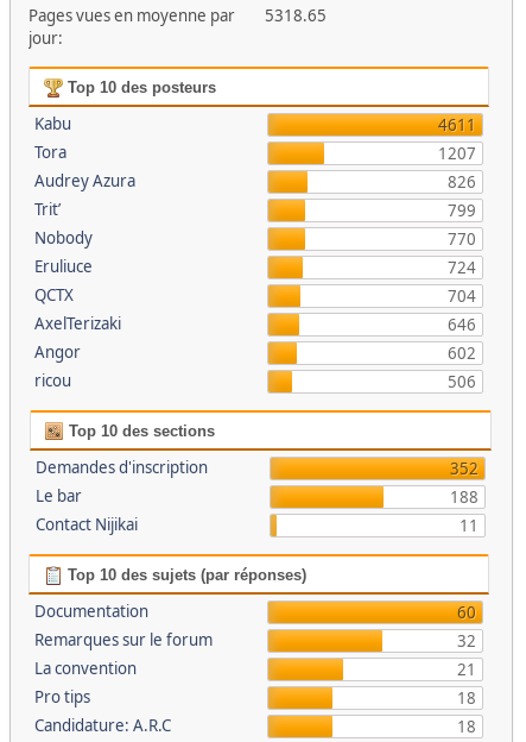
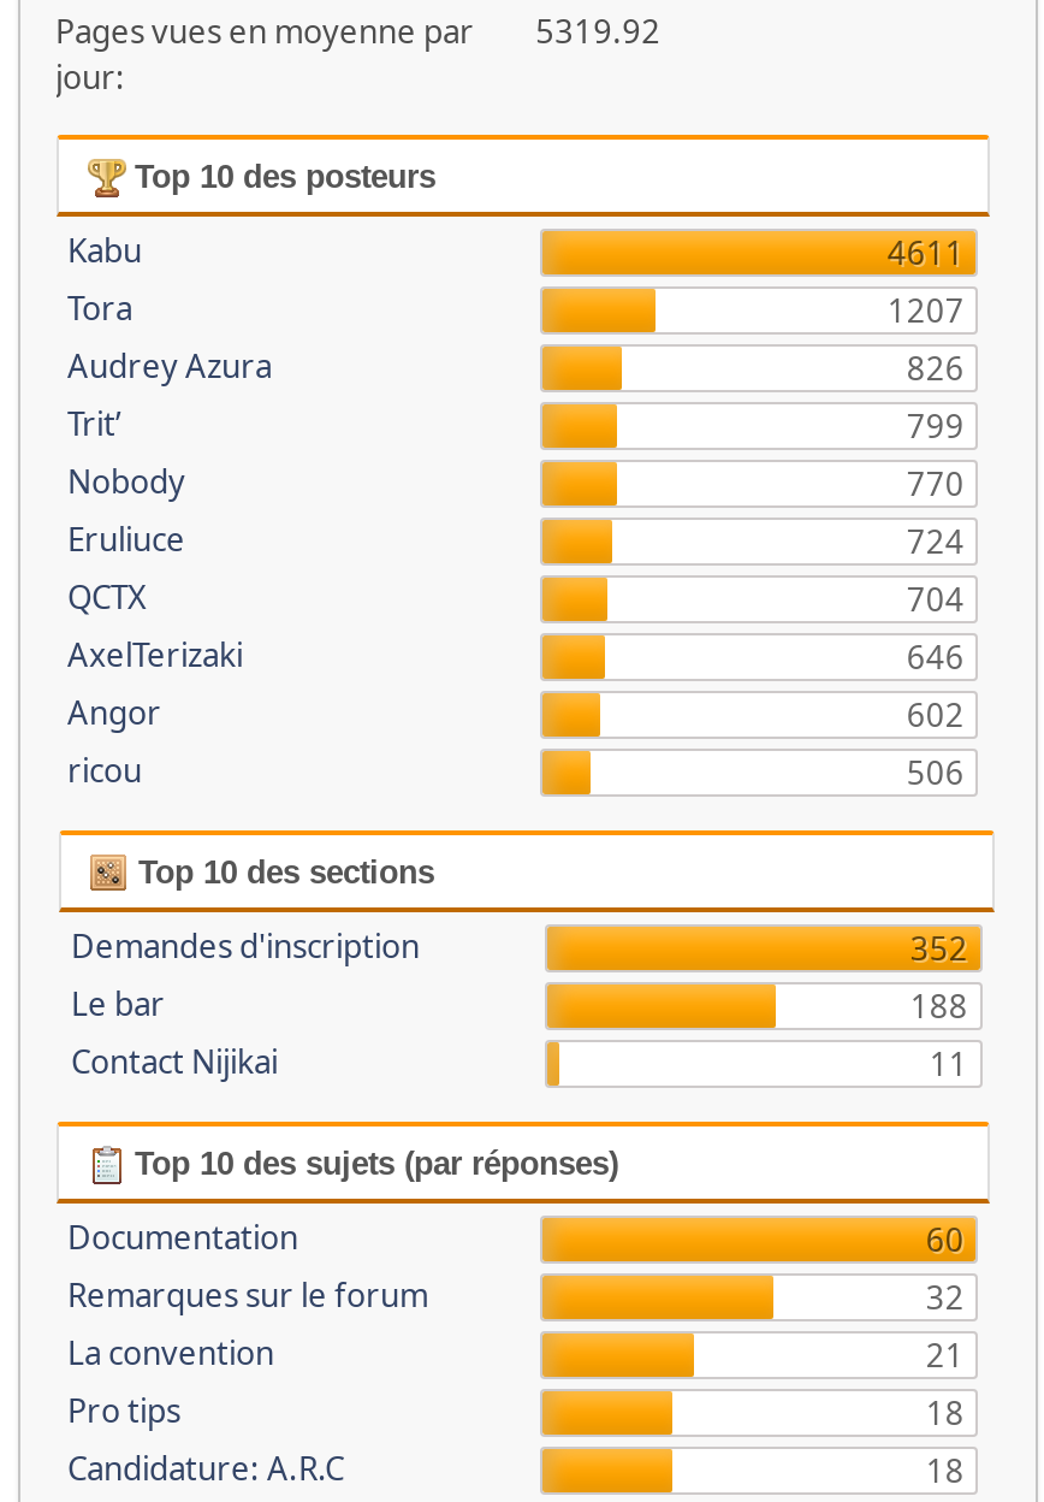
- Pages vues en moyenne par 5318.65
+ Pages vues en moyenne par 5319.92
